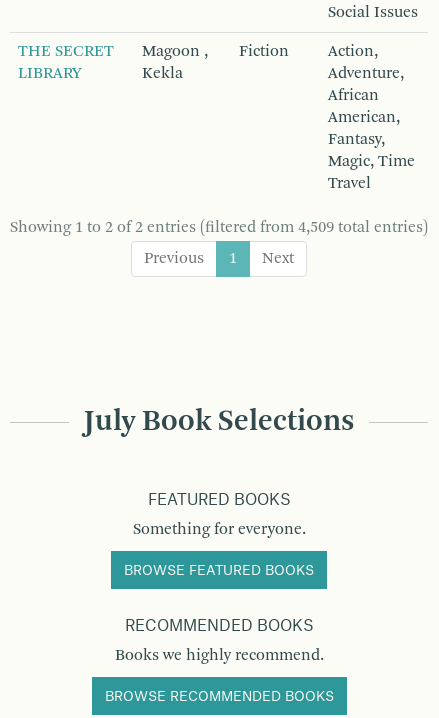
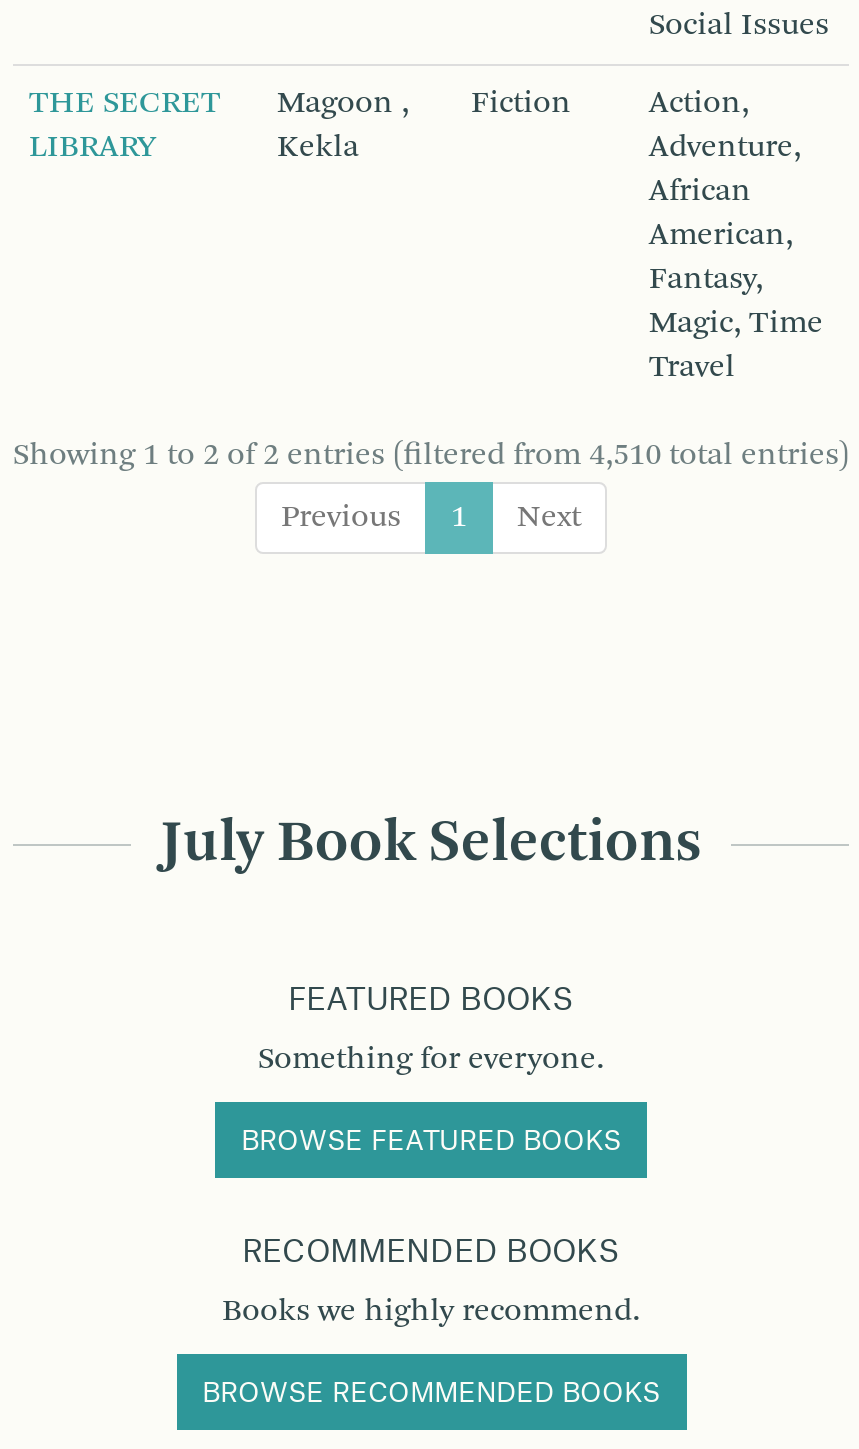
- Showing 1 to 2 of 2 entries (filtered from 4,509 total entries)
+ Showing 1 to 2 of 2 entries (filtered from 4,510 total entries)
